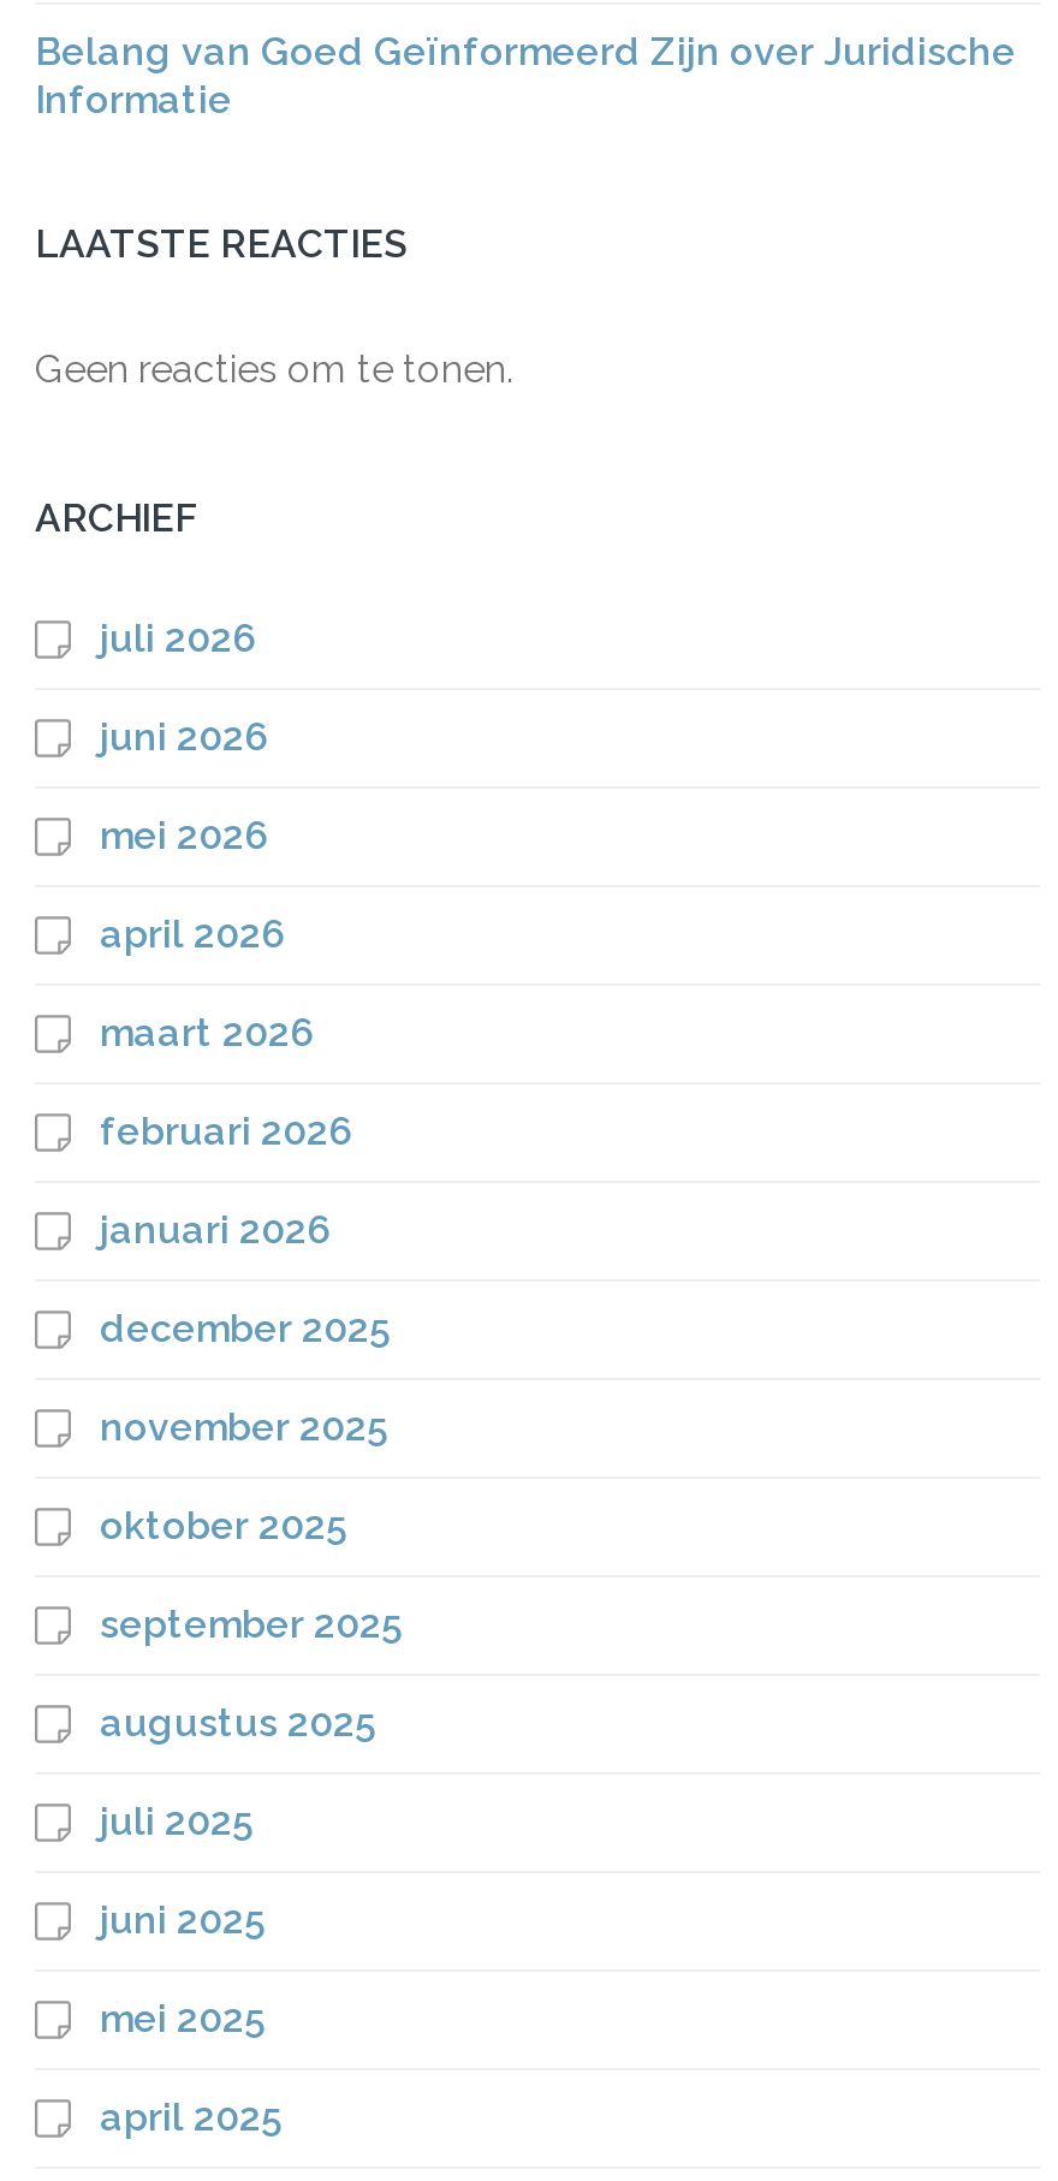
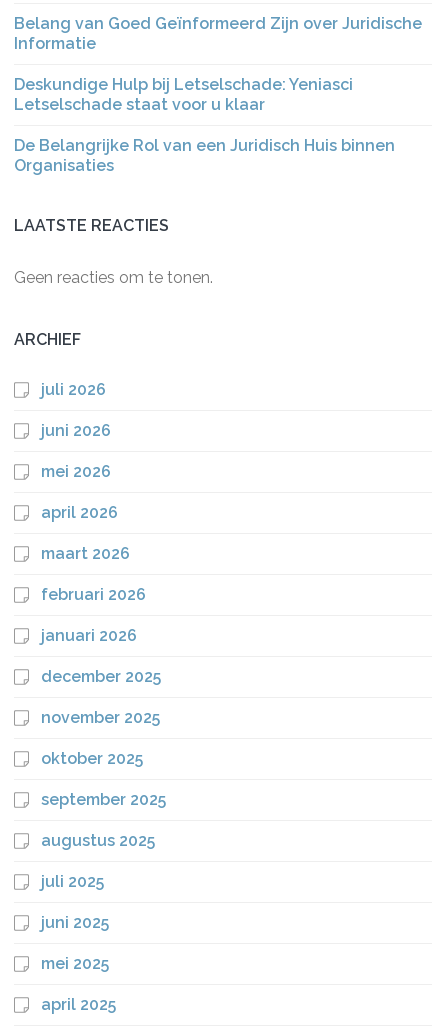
+ Deskundige Hulp bij Letselschade: Yeniasci
+ Letselschade staat voor u klaar
+ De Belangrijke Rol van een Juridisch Huis binnen
+ Organisaties
